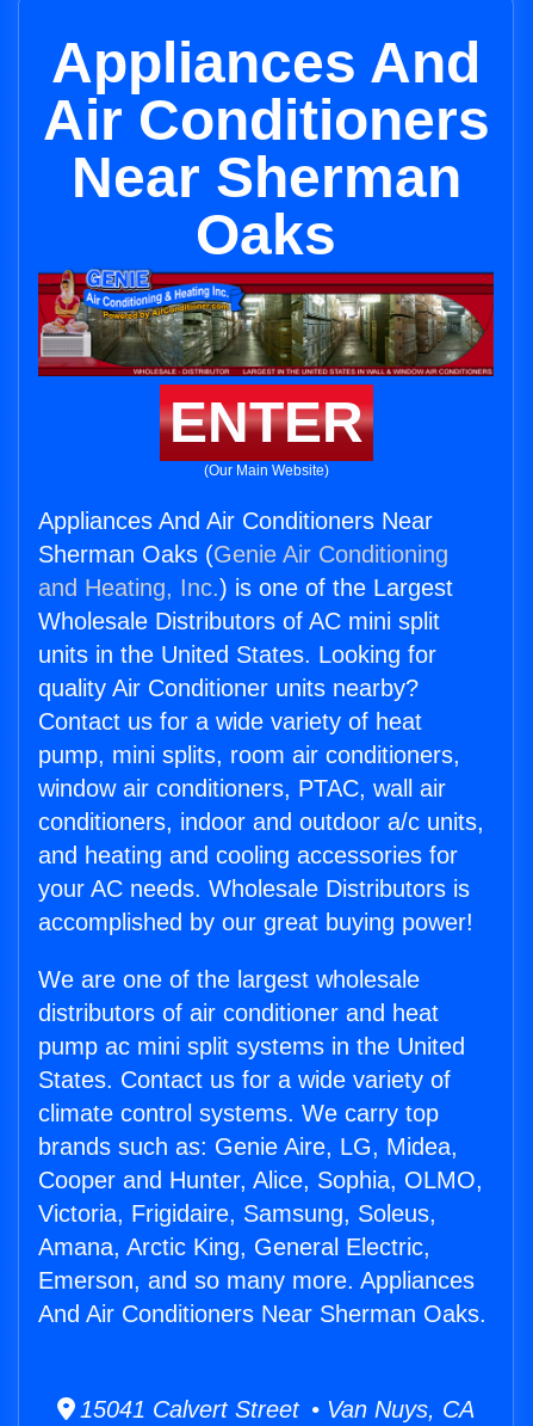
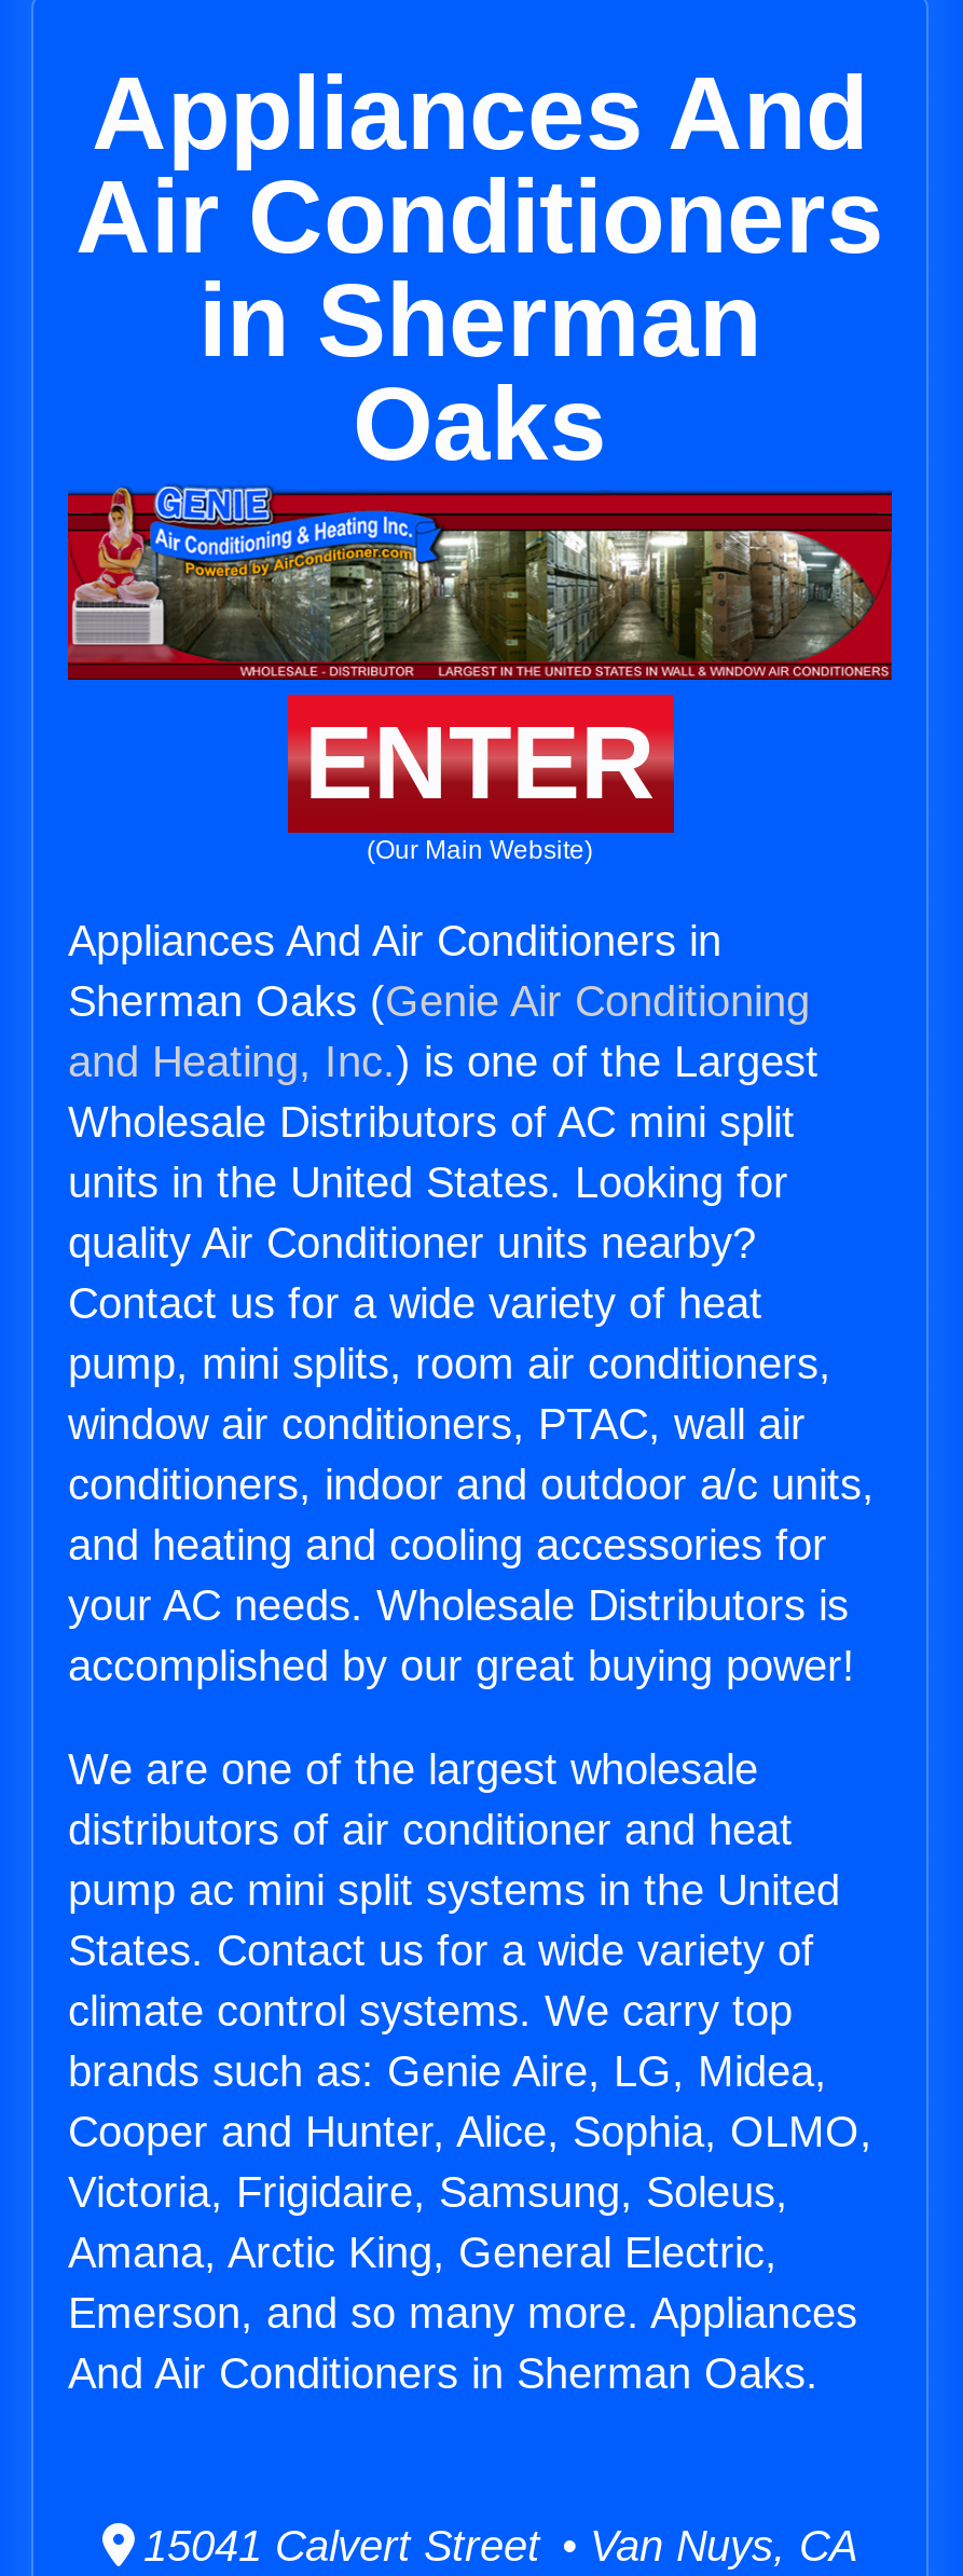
- Near Sherman
+ in Sherman

- Appliances And Air Conditioners Near
+ Appliances And Air Conditioners in

- And Air Conditioners Near Sherman Oaks.
+ And Air Conditioners in Sherman Oaks.
